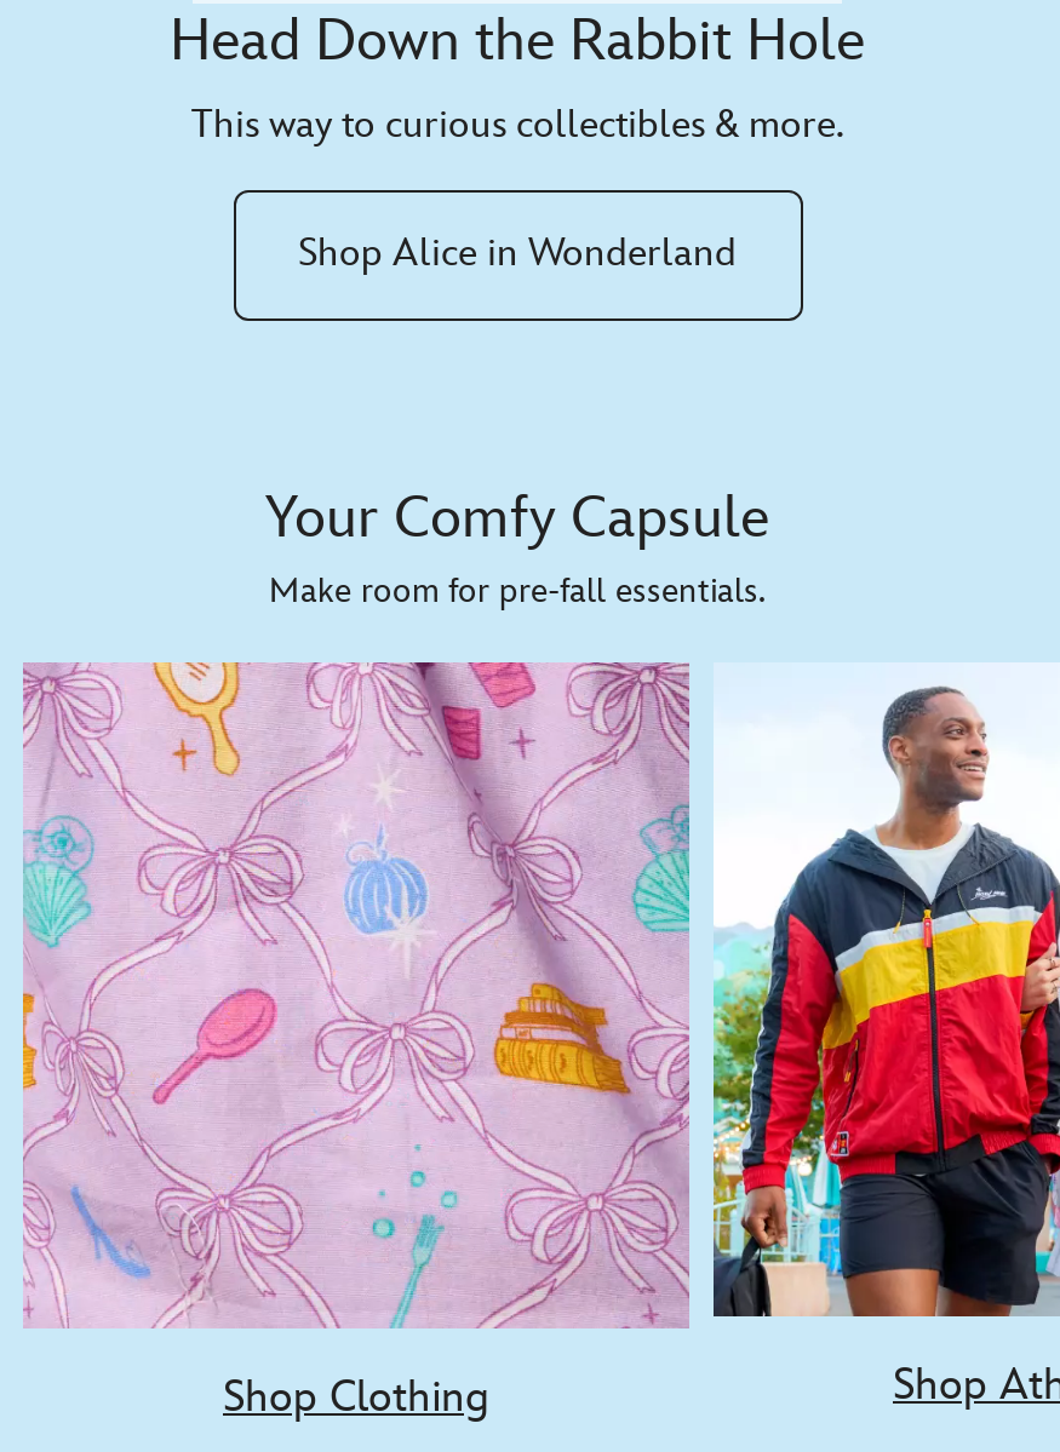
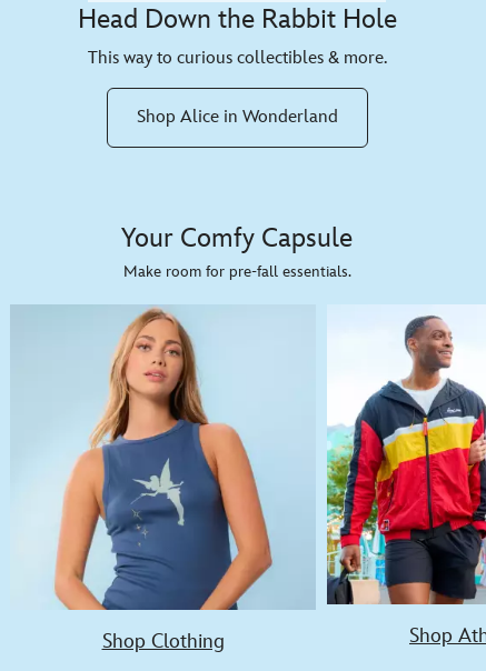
- [image]
+ [image]
